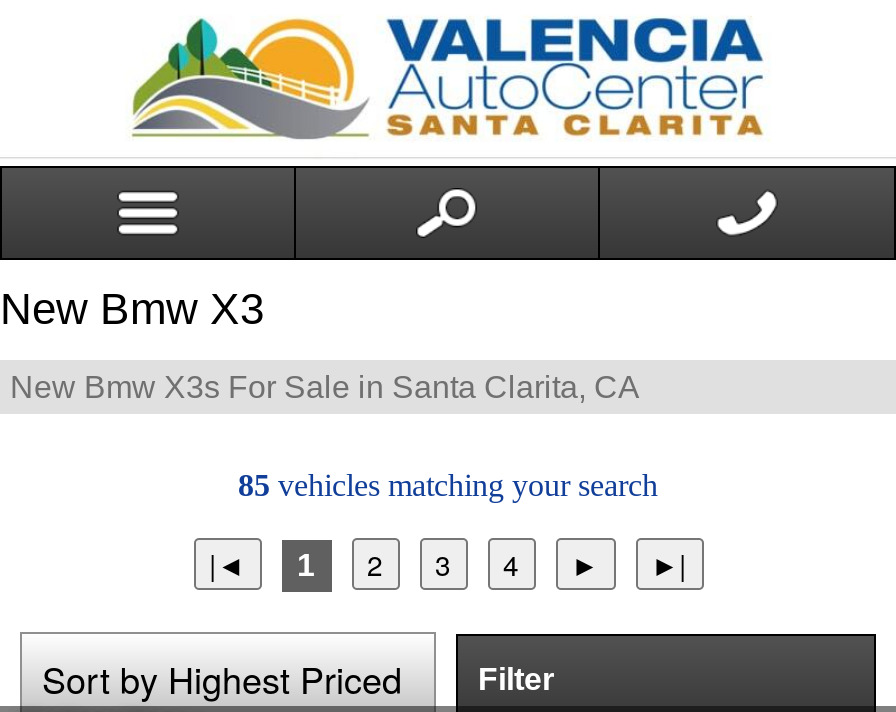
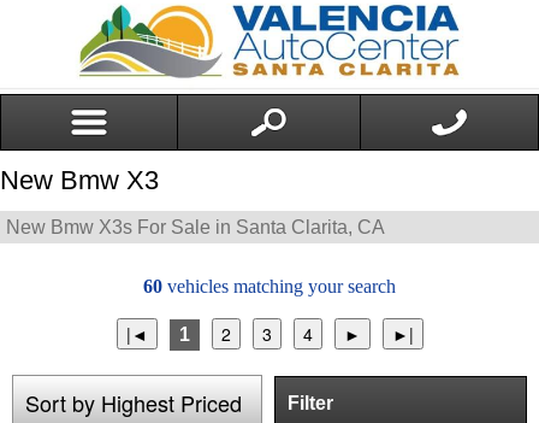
- 85 vehicles matching your search
+ 60 vehicles matching your search
